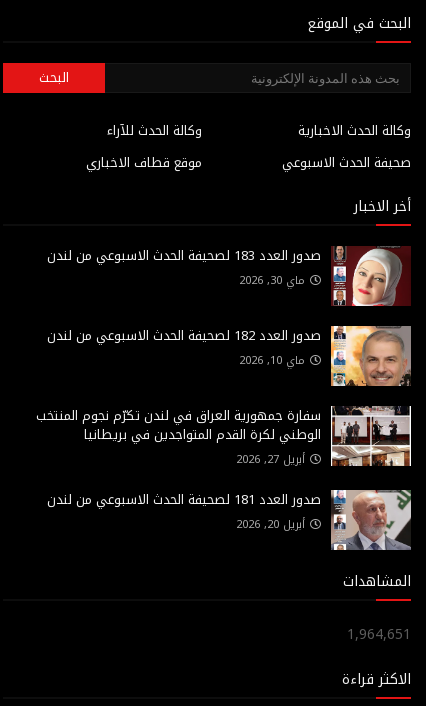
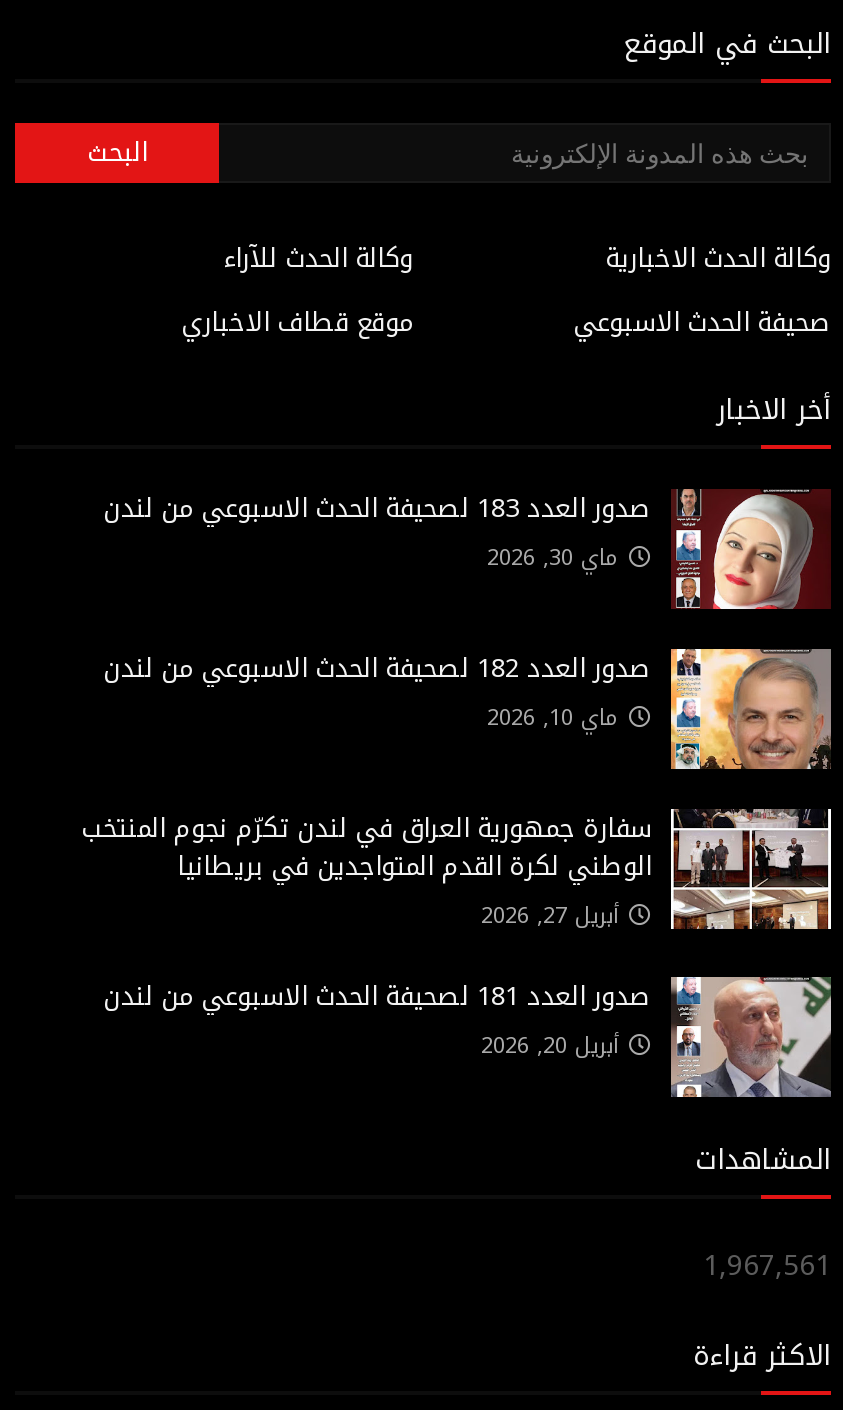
- 1,964,651
+ 1,967,561
